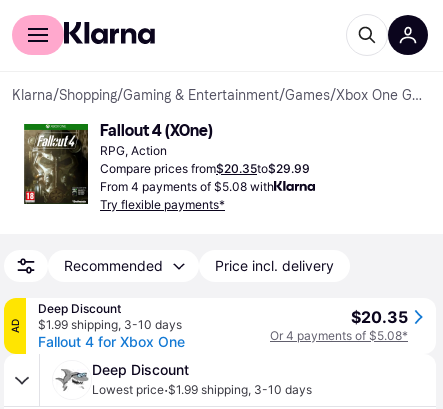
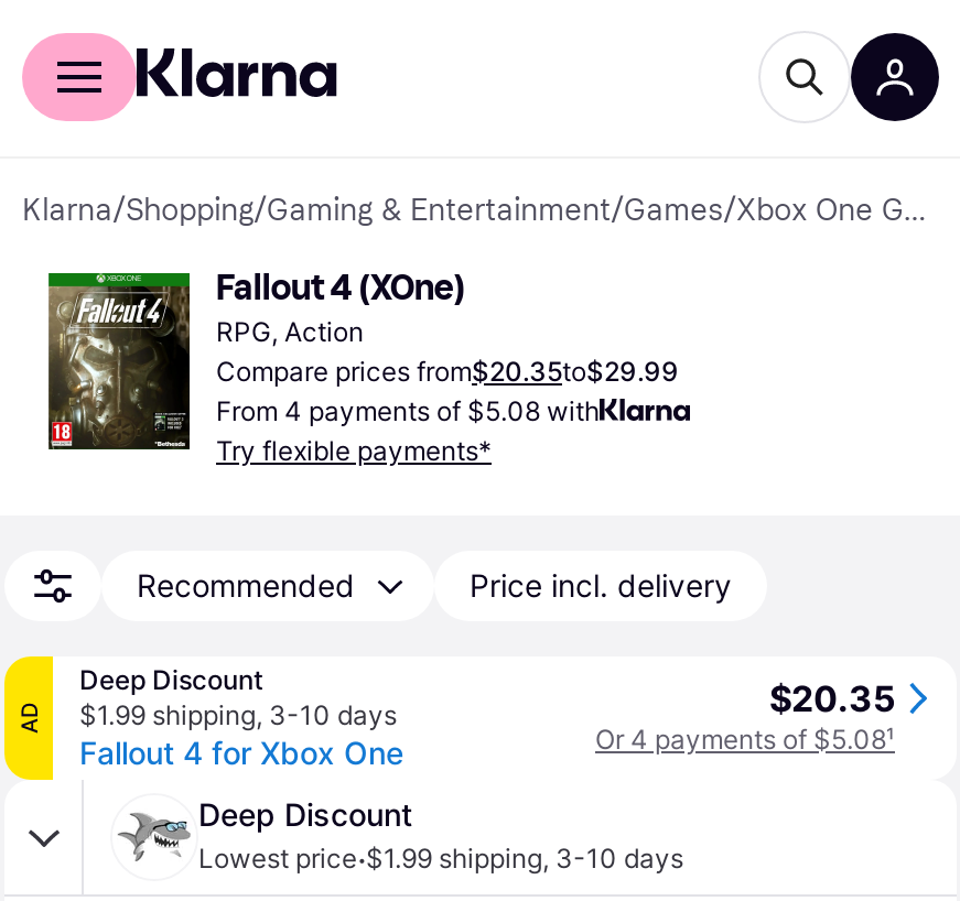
- Or 4 payments of $5.08*
+ Or 4 payments of $5.08¹
